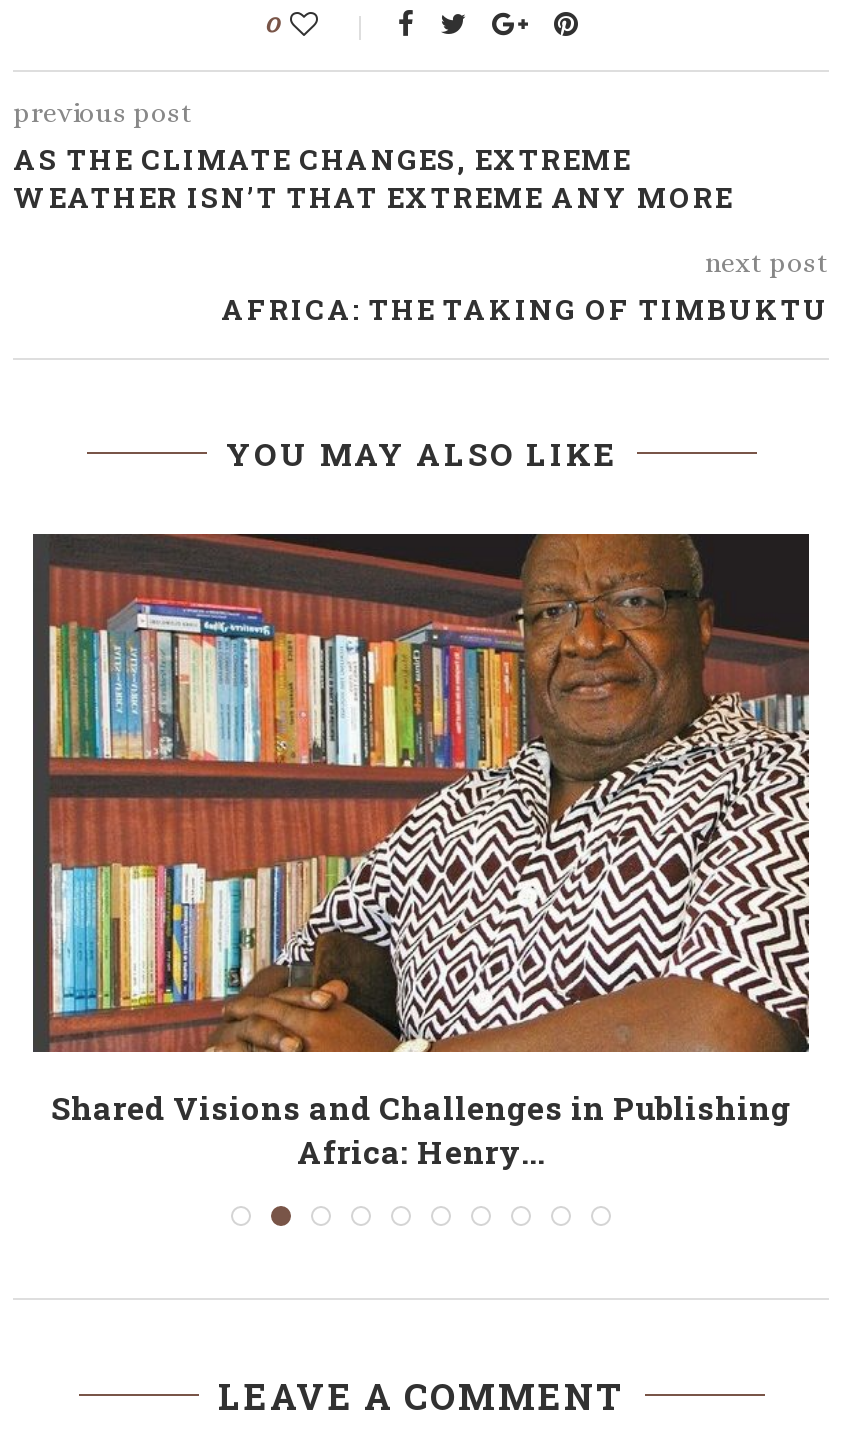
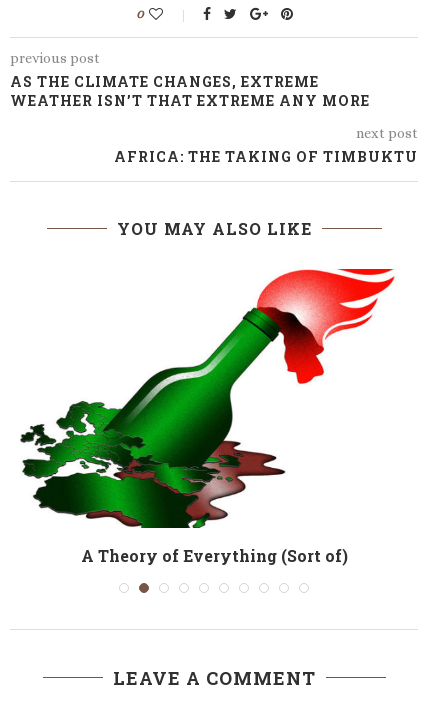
- [image]
- Shared Visions and Challenges in Publishing
- Africa: Henry...
+ [image]
+ A Theory of Everything (Sort of)
